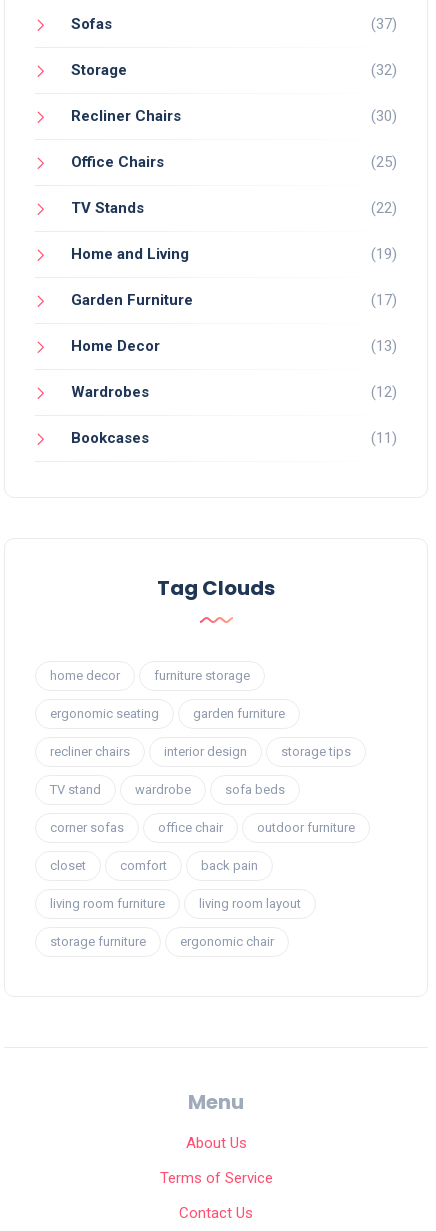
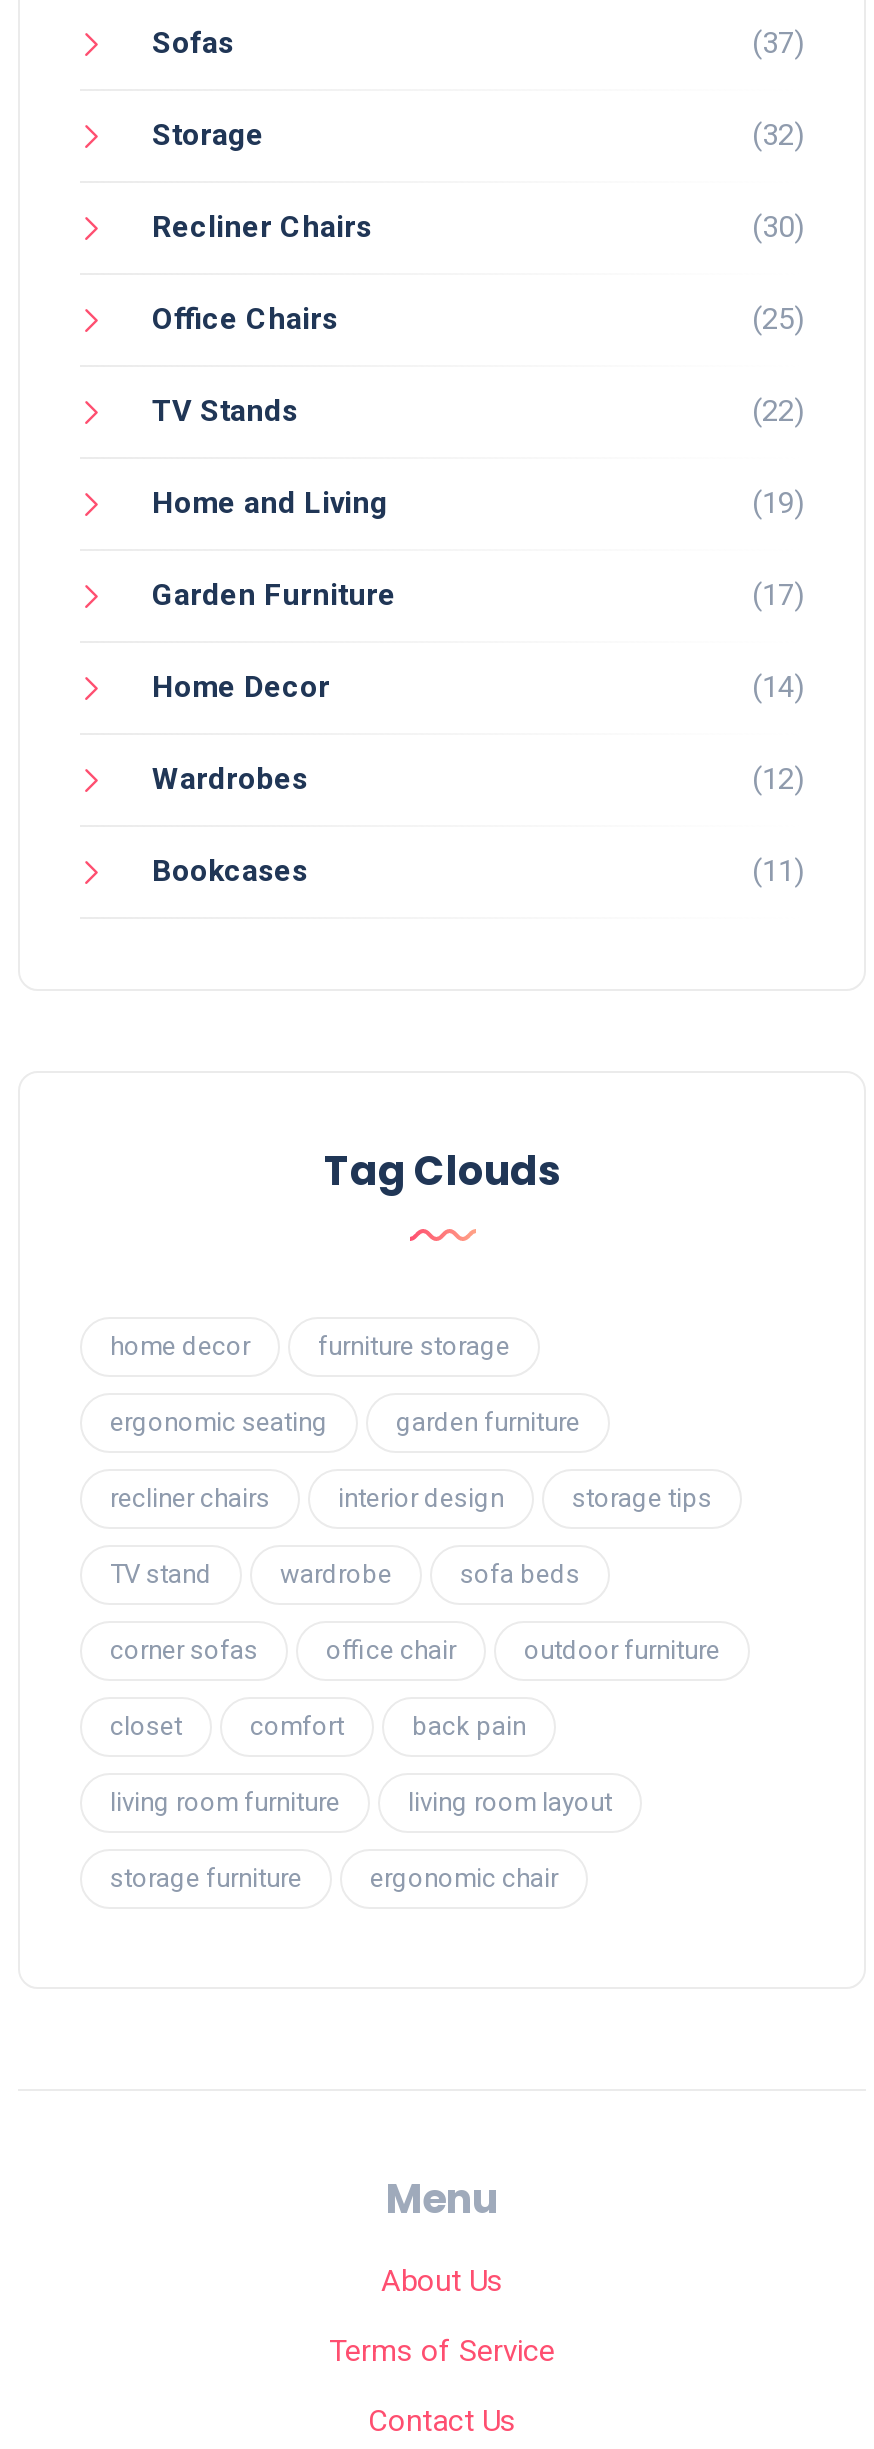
- (13)
+ (14)
